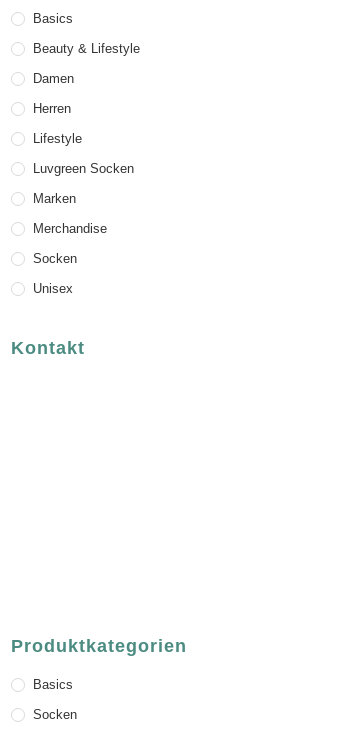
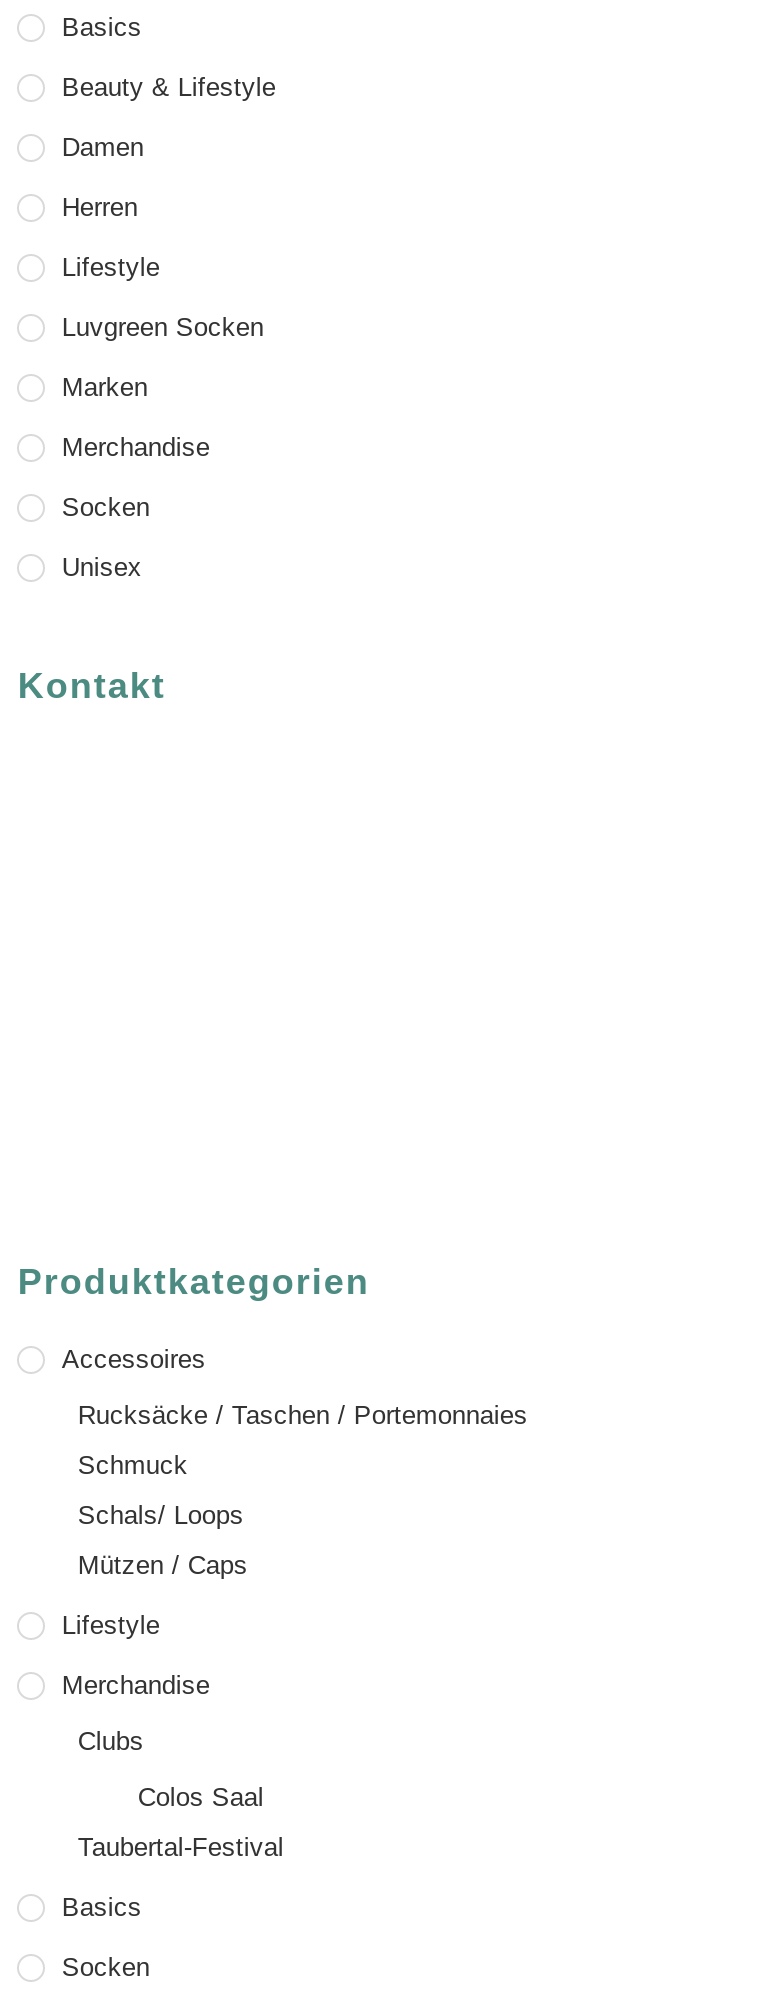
+ Accessoires
+ Rucksäcke / Taschen / Portemonnaies
+ Schmuck
+ Schals/ Loops
+ Mützen / Caps
+ Lifestyle
+ Merchandise
+ Clubs
+ Colos Saal
+ Taubertal-Festival
